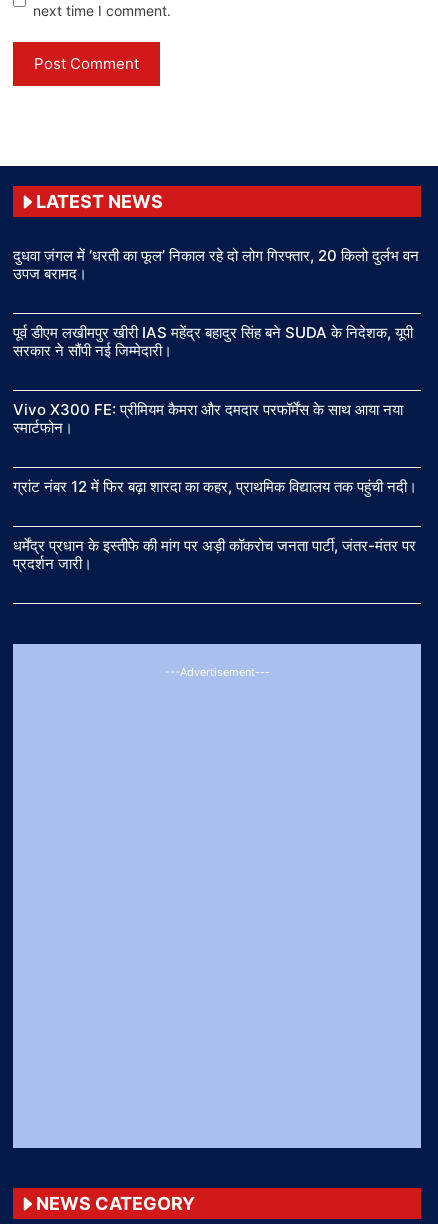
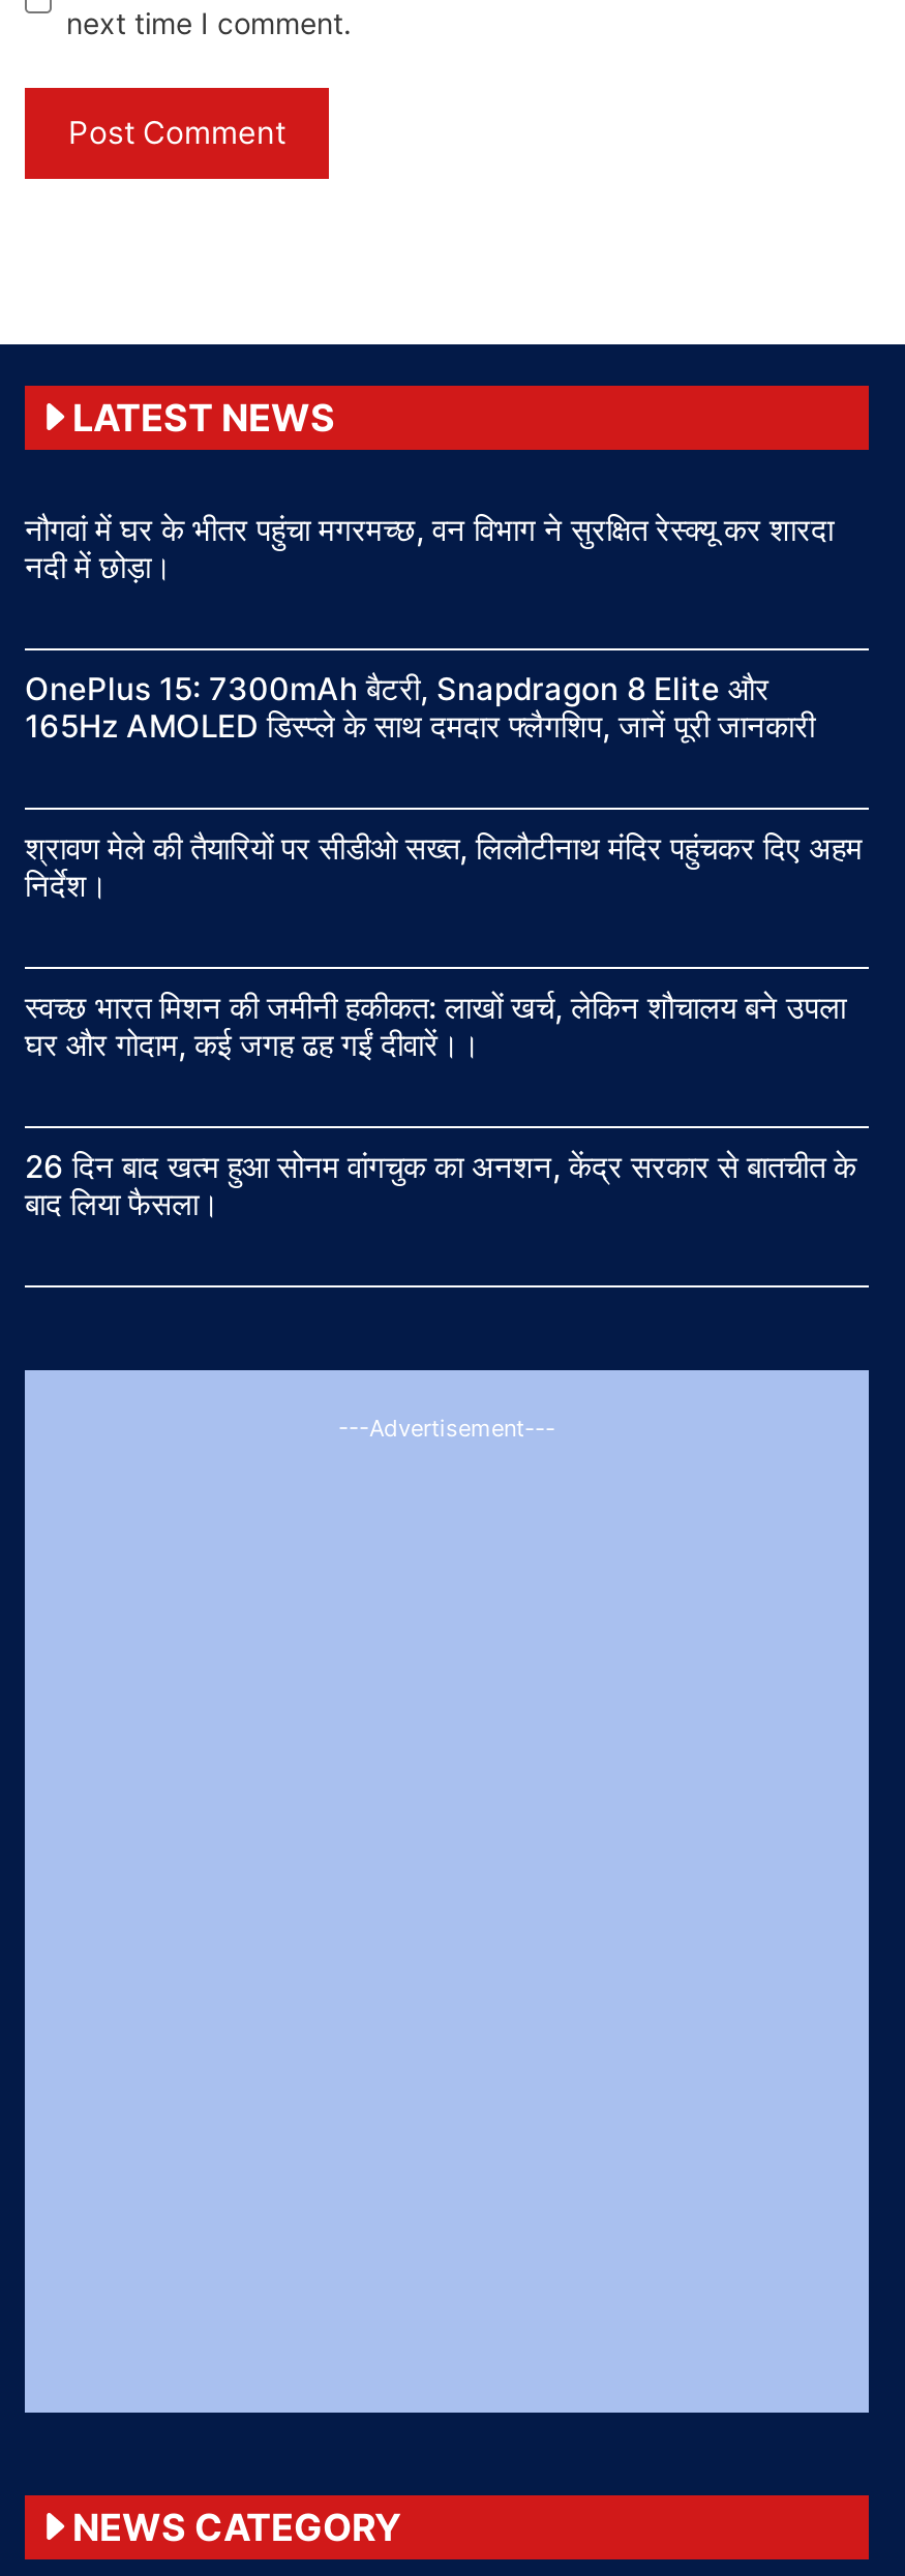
- दुधवा जंगल में ‘धरती का फूल’ निकाल रहे दो लोग गिरफ्तार, 20 किलो दुर्लभ वन
- उपज बरामद।
+ नौगवां में घर के भीतर पहुंचा मगरमच्छ, वन विभाग ने सुरक्षित रेस्क्यू कर शारदा
+ नदी में छोड़ा।

- पूर्व डीएम लखीमपुर खीरी IAS महेंद्र बहादुर सिंह बने SUDA के निदेशक, यूपी
- सरकार ने सौंपी नई जिम्मेदारी।
+ OnePlus 15: 7300mAh बैटरी, Snapdragon 8 Elite और
+ 165Hz AMOLED डिस्प्ले के साथ दमदार फ्लैगशिप, जानें पूरी जानकारी

- Vivo X300 FE: प्रीमियम कैमरा और दमदार परफॉर्मेंस के साथ आया नया
- स्मार्टफोन।
+ श्रावण मेले की तैयारियों पर सीडीओ सख्त, लिलौटीनाथ मंदिर पहुंचकर दिए अहम
+ निर्देश।

- ग्रांट नंबर 12 में फिर बढ़ा शारदा का कहर, प्राथमिक विद्यालय तक पहुंची नदी।
+ स्वच्छ भारत मिशन की जमीनी हकीकत: लाखों खर्च, लेकिन शौचालय बने उपला
+ घर और गोदाम, कई जगह ढह गईं दीवारें।।

- धर्मेंद्र प्रधान के इस्तीफे की मांग पर अड़ी कॉकरोच जनता पार्टी, जंतर-मंतर पर
- प्रदर्शन जारी।
+ 26 दिन बाद खत्म हुआ सोनम वांगचुक का अनशन, केंद्र सरकार से बातचीत के
+ बाद लिया फैसला।
